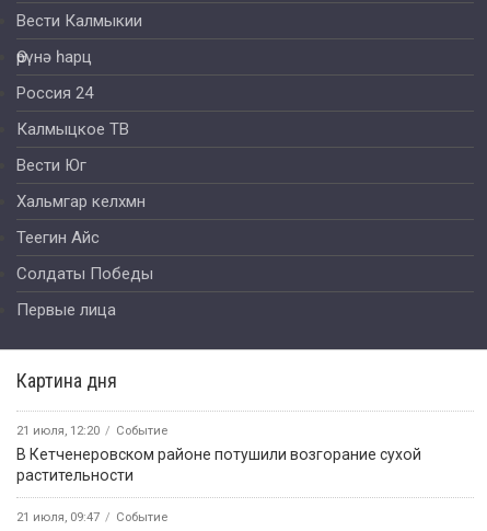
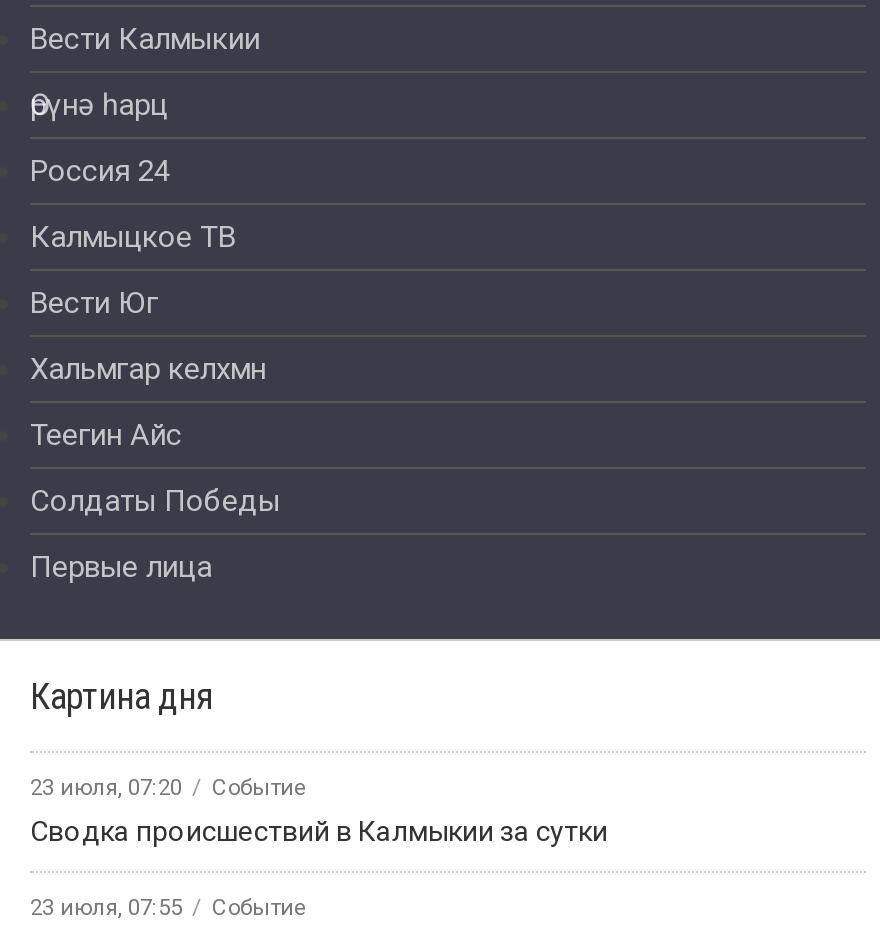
- 21 июля, 12:20 Событие
+ 23 июля, 07:20 Событие

- В Кетченеровском районе потушили возгорание сухой
- растительности
+ Сводка происшествий в Калмыкии за сутки

- 21 июля, 09:47 Событие
+ 23 июля, 07:55 Событие
